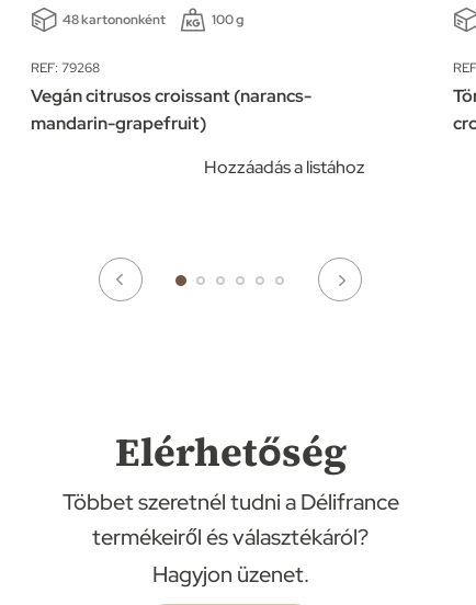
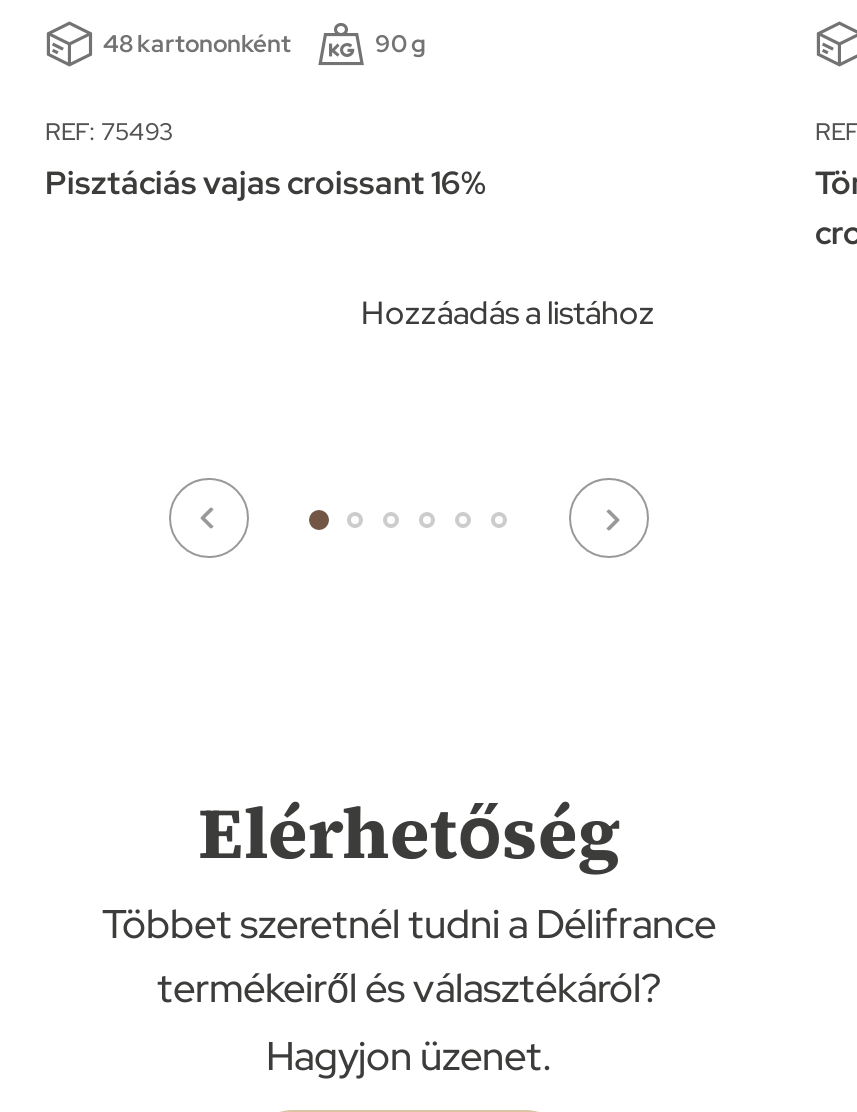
- 100 g
+ 90 g

- REF: 79268
- Vegán citrusos croissant (narancs-
- mandarin-grapefruit)
+ REF: 75493
+ Pisztáciás vajas croissant 16%
